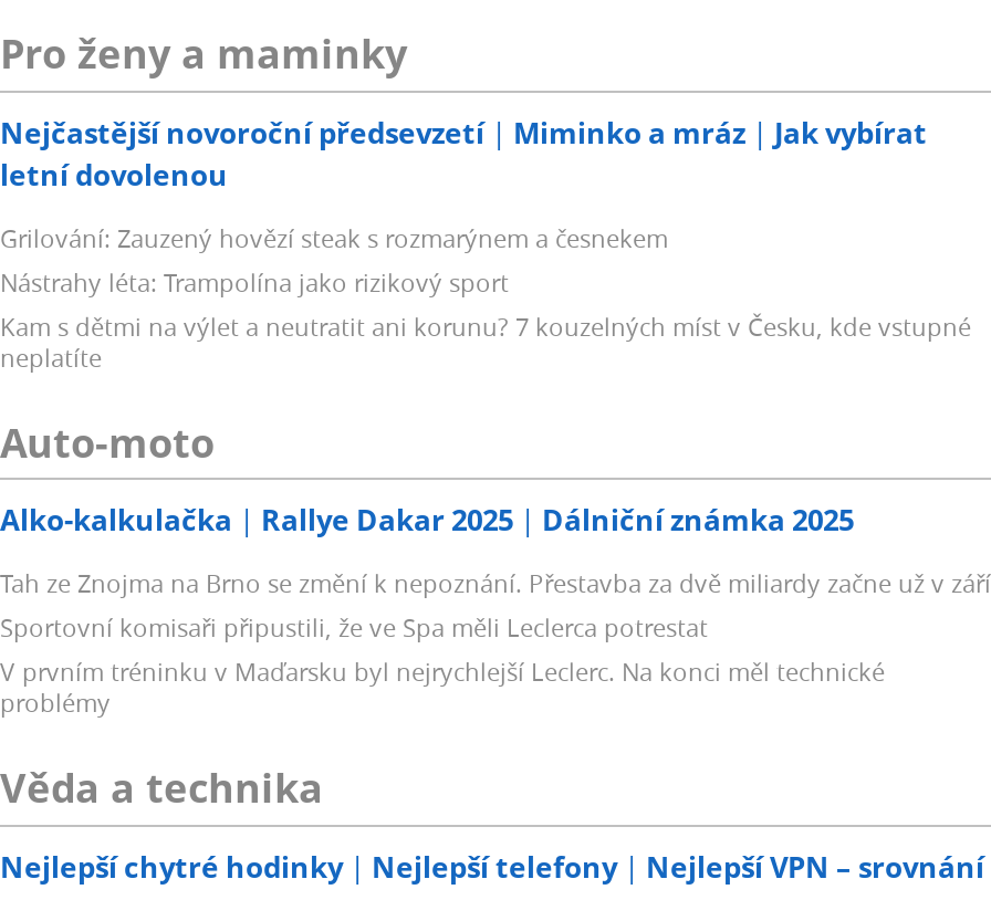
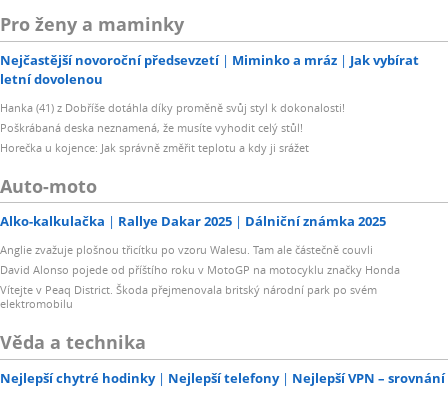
- Grilování: Zauzený hovězí steak s rozmarýnem a česnekem
- Nástrahy léta: Trampolína jako rizikový sport
- Kam s dětmi na výlet a neutratit ani korunu? 7 kouzelných míst v Česku, kde vstupné
- neplatíte
+ Hanka (41) z Dobříše dotáhla díky proměně svůj styl k dokonalosti!
+ Poškrábaná deska neznamená, že musíte vyhodit celý stůl!
+ Horečka u kojence: Jak správně změřit teplotu a kdy ji srážet

- Tah ze Znojma na Brno se změní k nepoznání. Přestavba za dvě miliardy začne už v září
- Sportovní komisaři připustili, že ve Spa měli Leclerca potrestat
- V prvním tréninku v Maďarsku byl nejrychlejší Leclerc. Na konci měl technické
- problémy
+ Anglie zvažuje plošnou třicítku po vzoru Walesu. Tam ale částečně couvli
+ David Alonso pojede od příštího roku v MotoGP na motocyklu značky Honda
+ Vítejte v Peaq District. Škoda přejmenovala britský národní park po svém
+ elektromobilu
